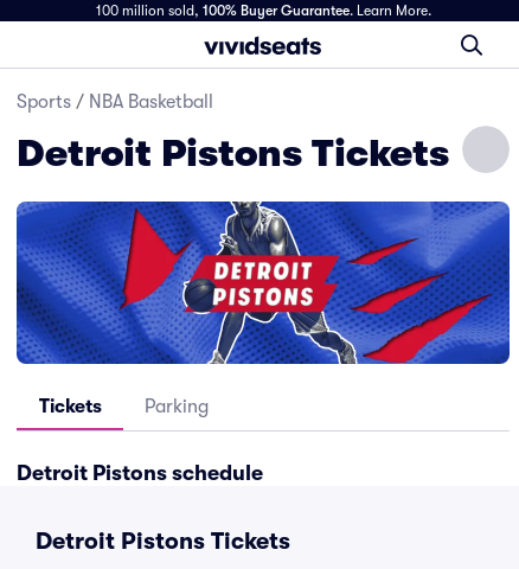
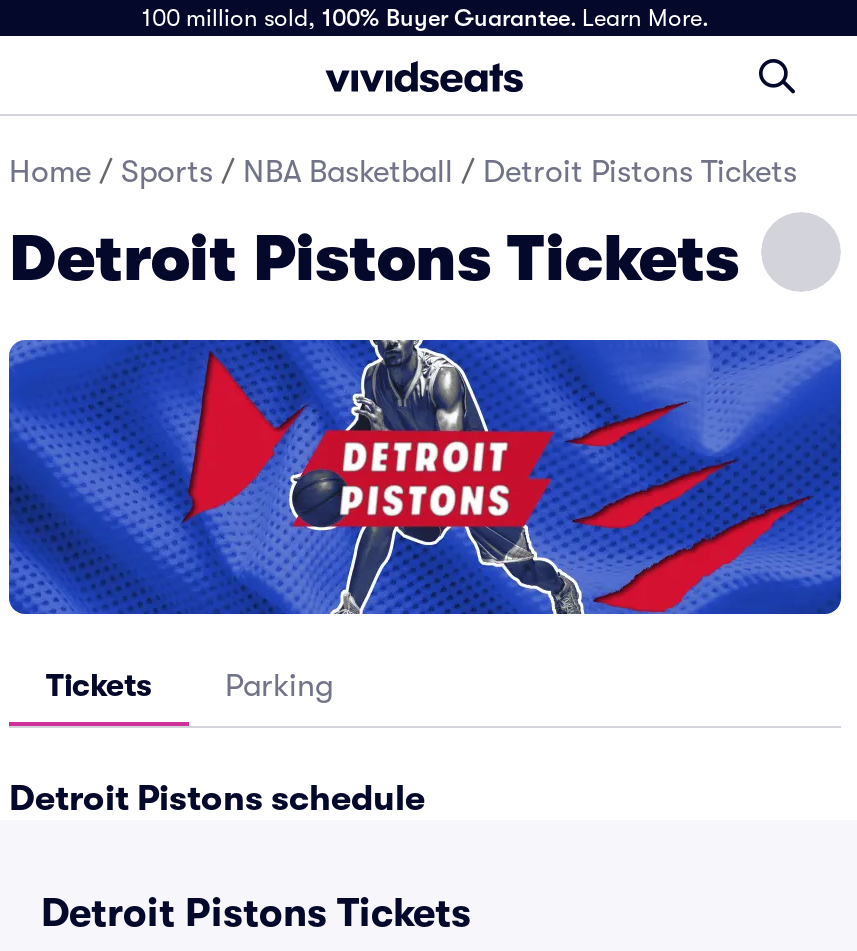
- Sports / NBA Basketball
+ Home / Sports / NBA Basketball / Detroit Pistons Tickets
